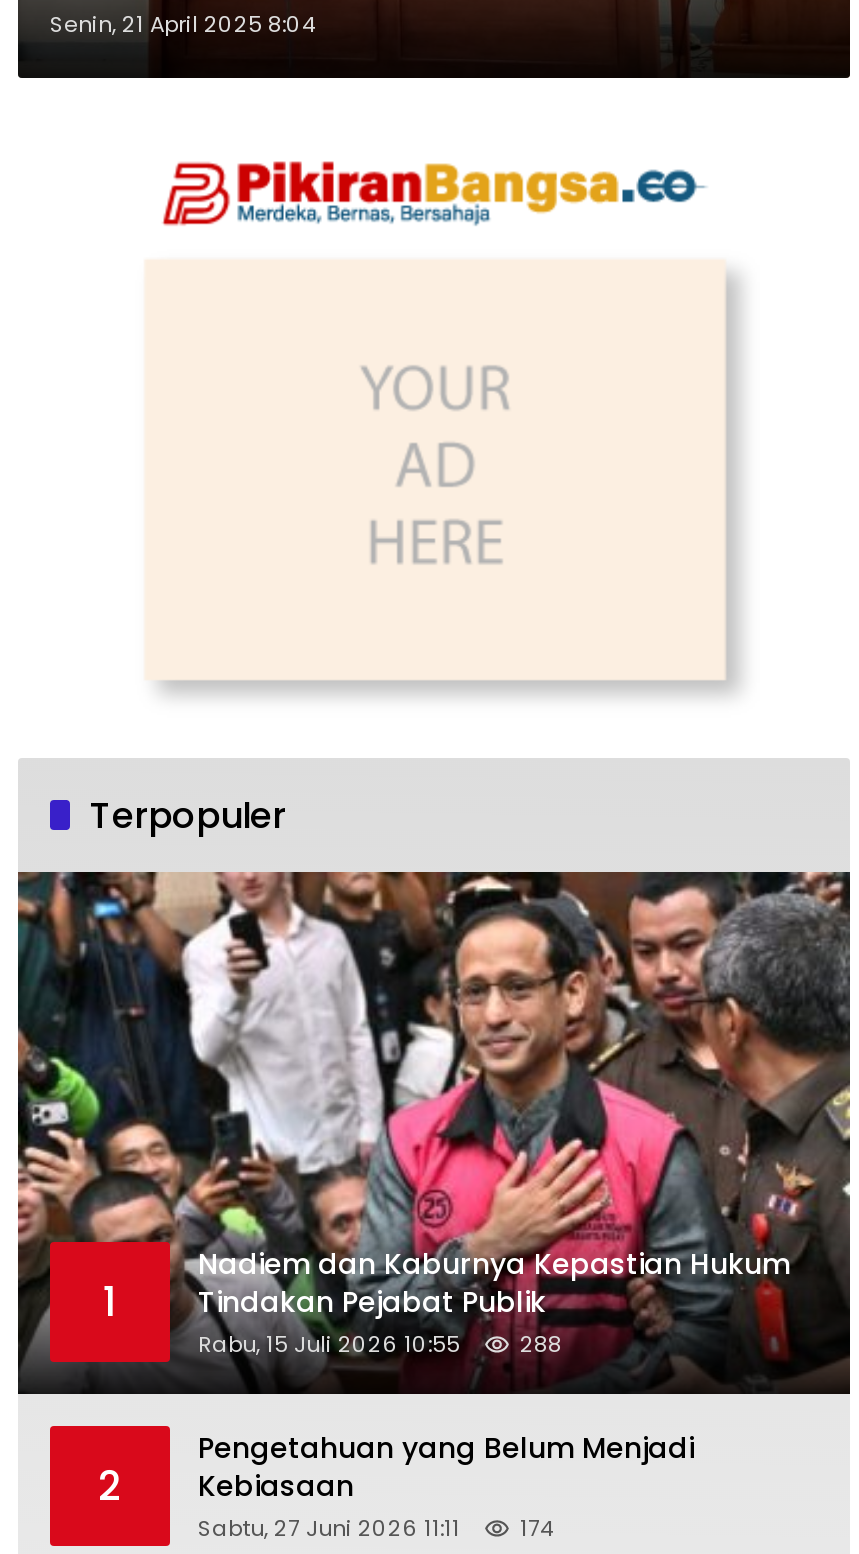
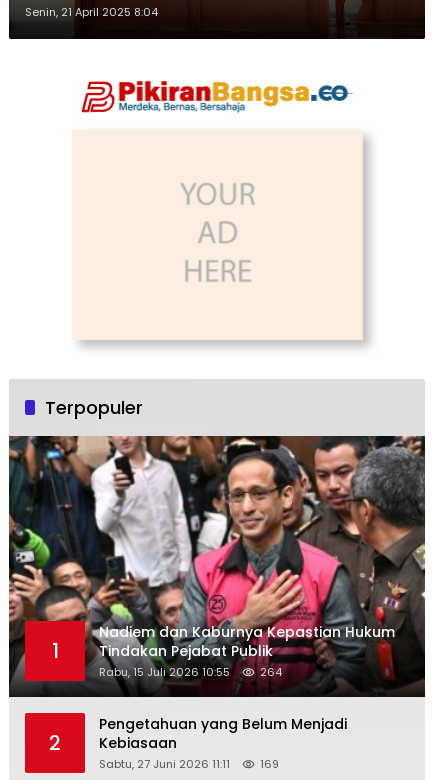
- Rabu, 15 Juli 2026 10:55 288
+ Rabu, 15 Juli 2026 10:55 264

- Sabtu, 27 Juni 2026 11:11 174
+ Sabtu, 27 Juni 2026 11:11 169
